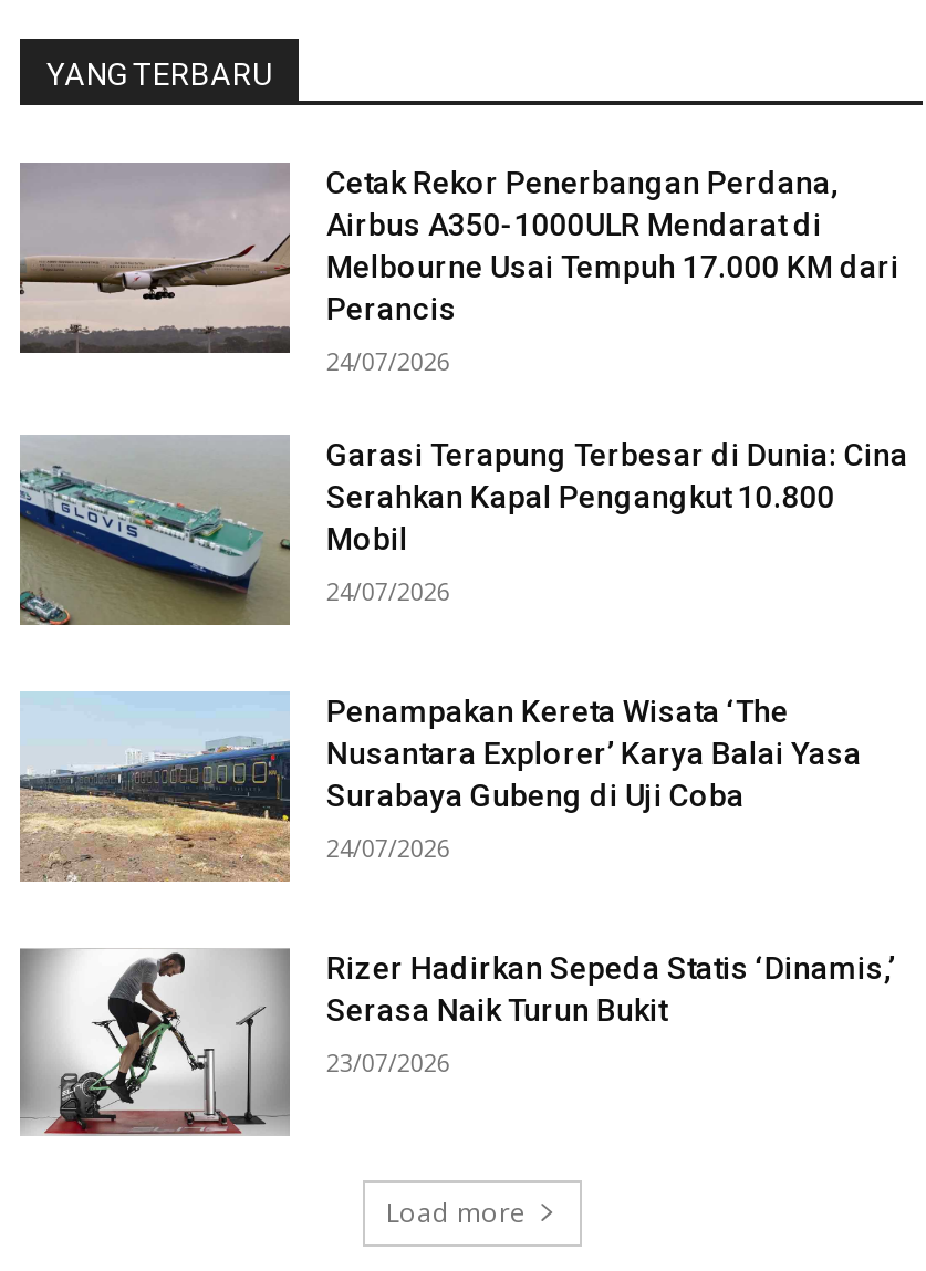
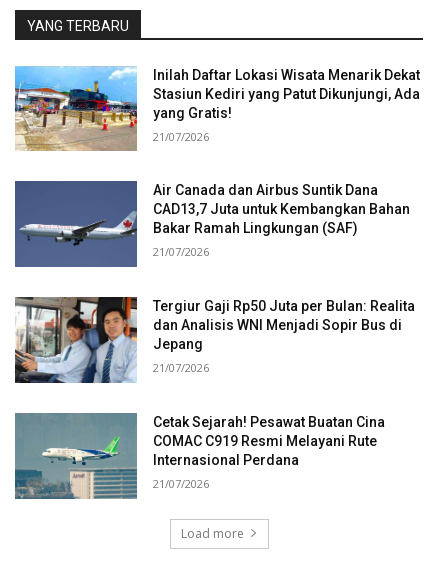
- [image]
- Cetak Rekor Penerbangan Perdana,
- Airbus A350-1000ULR Mendarat di
- Melbourne Usai Tempuh 17.000 KM dari
- Perancis
+ [image]
+ Inilah Daftar Lokasi Wisata Menarik Dekat
+ Stasiun Kediri yang Patut Dikunjungi, Ada
+ yang Gratis!

- 24/07/2026
+ 21/07/2026

- [image]
- Garasi Terapung Terbesar di Dunia: Cina
- Serahkan Kapal Pengangkut 10.800
- Mobil
+ [image]
+ Air Canada dan Airbus Suntik Dana
+ CAD13,7 Juta untuk Kembangkan Bahan
+ Bakar Ramah Lingkungan (SAF)

- 24/07/2026
+ 21/07/2026

- [image]
- Penampakan Kereta Wisata ‘The
- Nusantara Explorer’ Karya Balai Yasa
- Surabaya Gubeng di Uji Coba
+ [image]
+ Tergiur Gaji Rp50 Juta per Bulan: Realita
+ dan Analisis WNI Menjadi Sopir Bus di
+ Jepang

- 24/07/2026
+ 21/07/2026

- [image]
- Rizer Hadirkan Sepeda Statis ‘Dinamis,’
- Serasa Naik Turun Bukit
+ [image]
+ Cetak Sejarah! Pesawat Buatan Cina
+ COMAC C919 Resmi Melayani Rute
+ Internasional Perdana

- 23/07/2026
+ 21/07/2026
